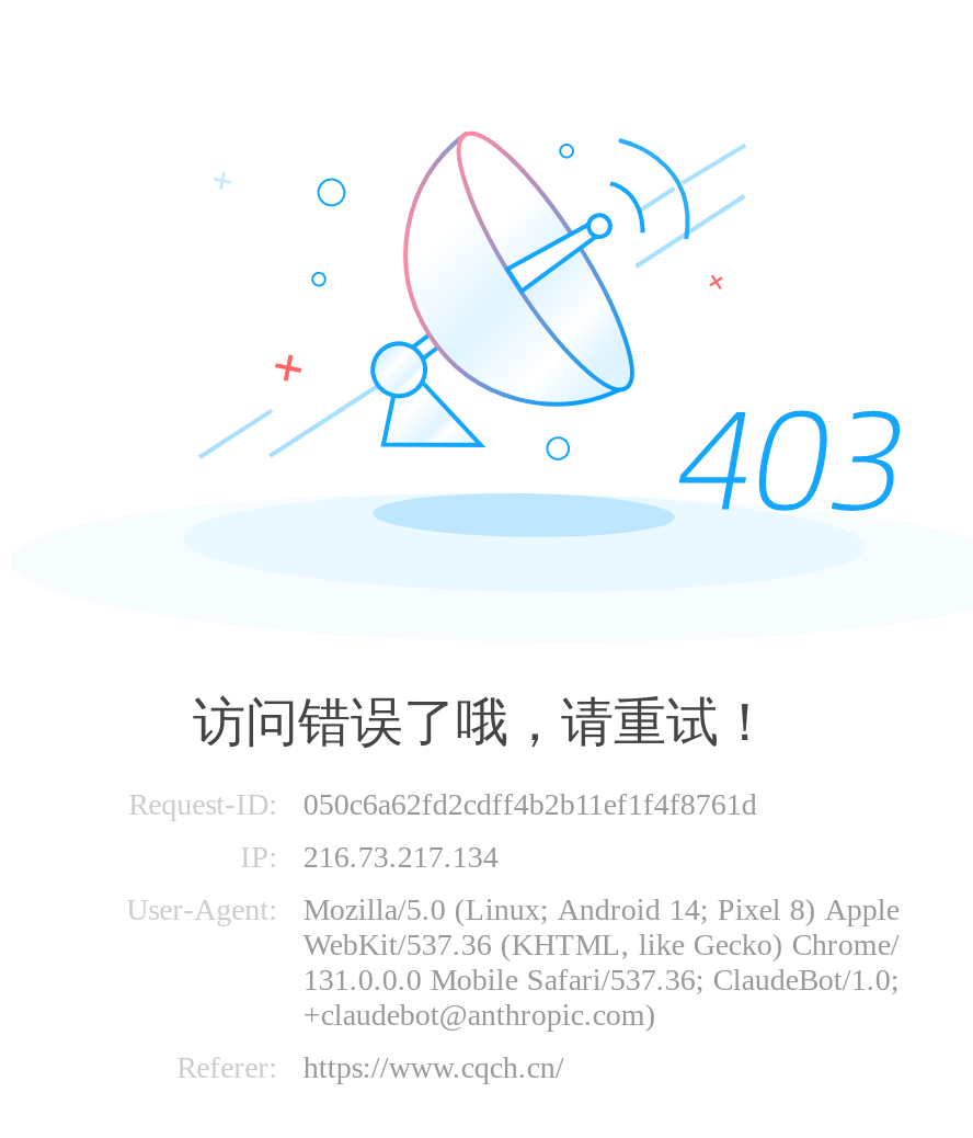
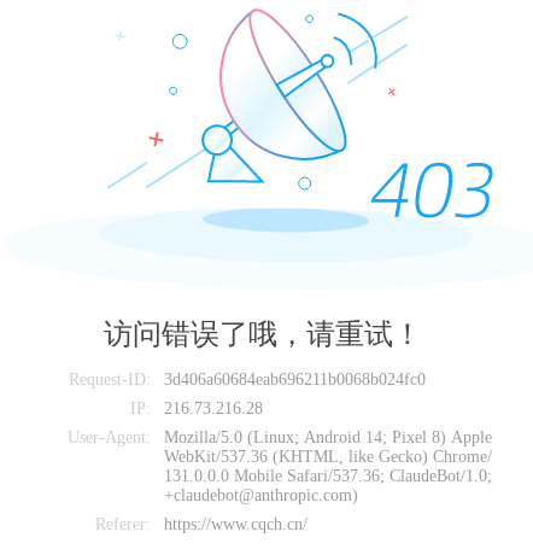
- 050c6a62fd2cdff4b2b11ef1f4f8761d
+ 3d406a60684eab696211b0068b024fc0

- IP: 216.73.217.134
+ IP: 216.73.216.28
